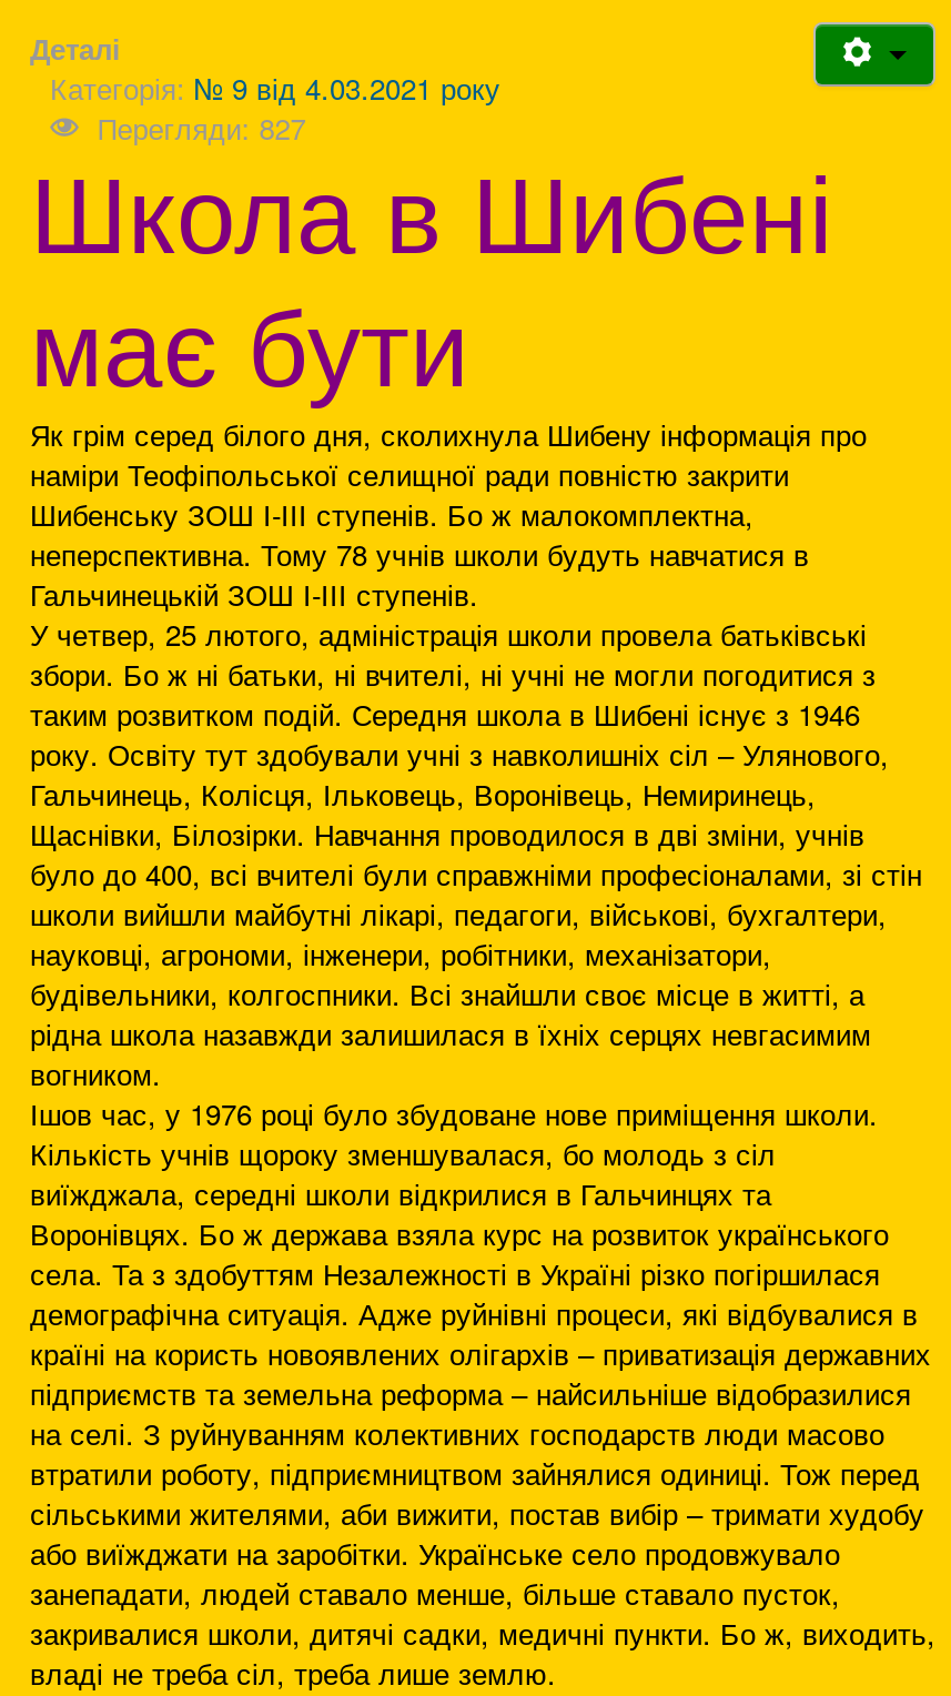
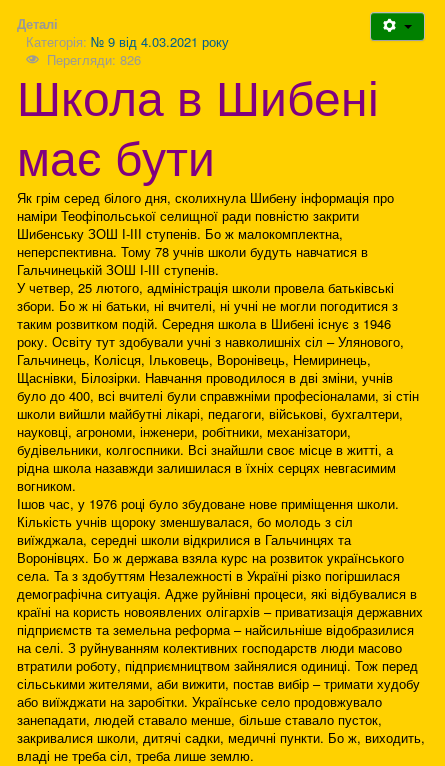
- Перегляди: 827
+ Перегляди: 826
